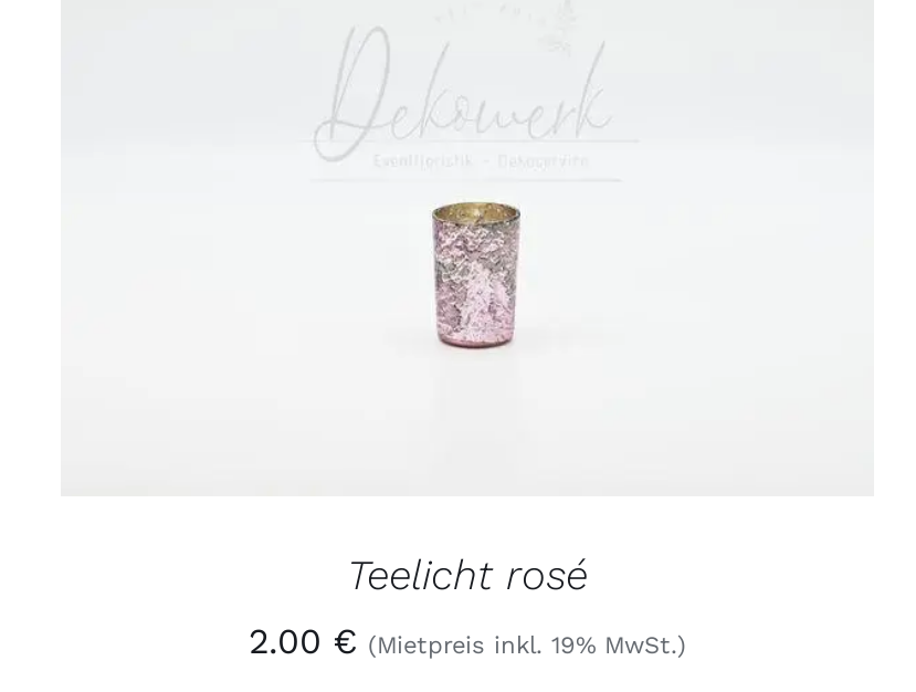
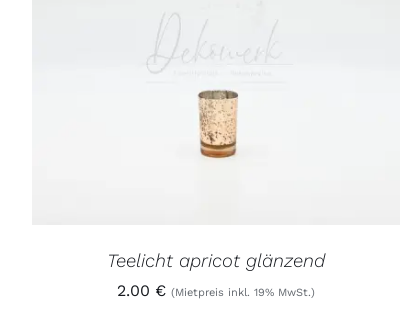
- [image]
+ [image]

- Teelicht rosé
+ Teelicht apricot glänzend
